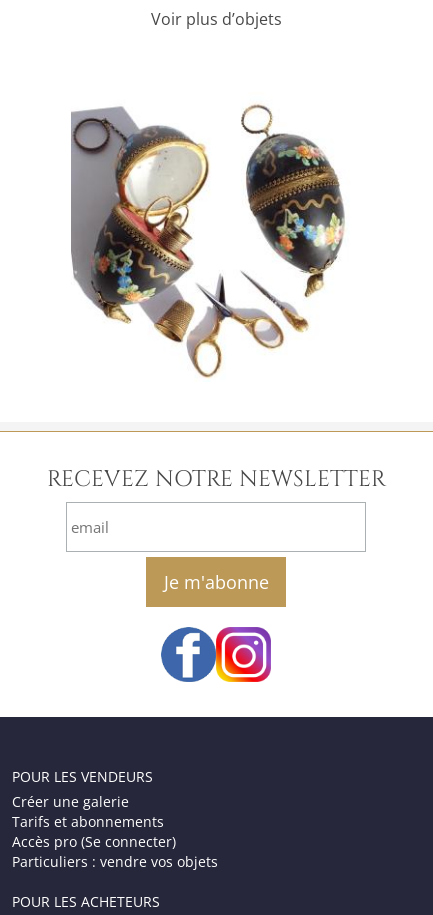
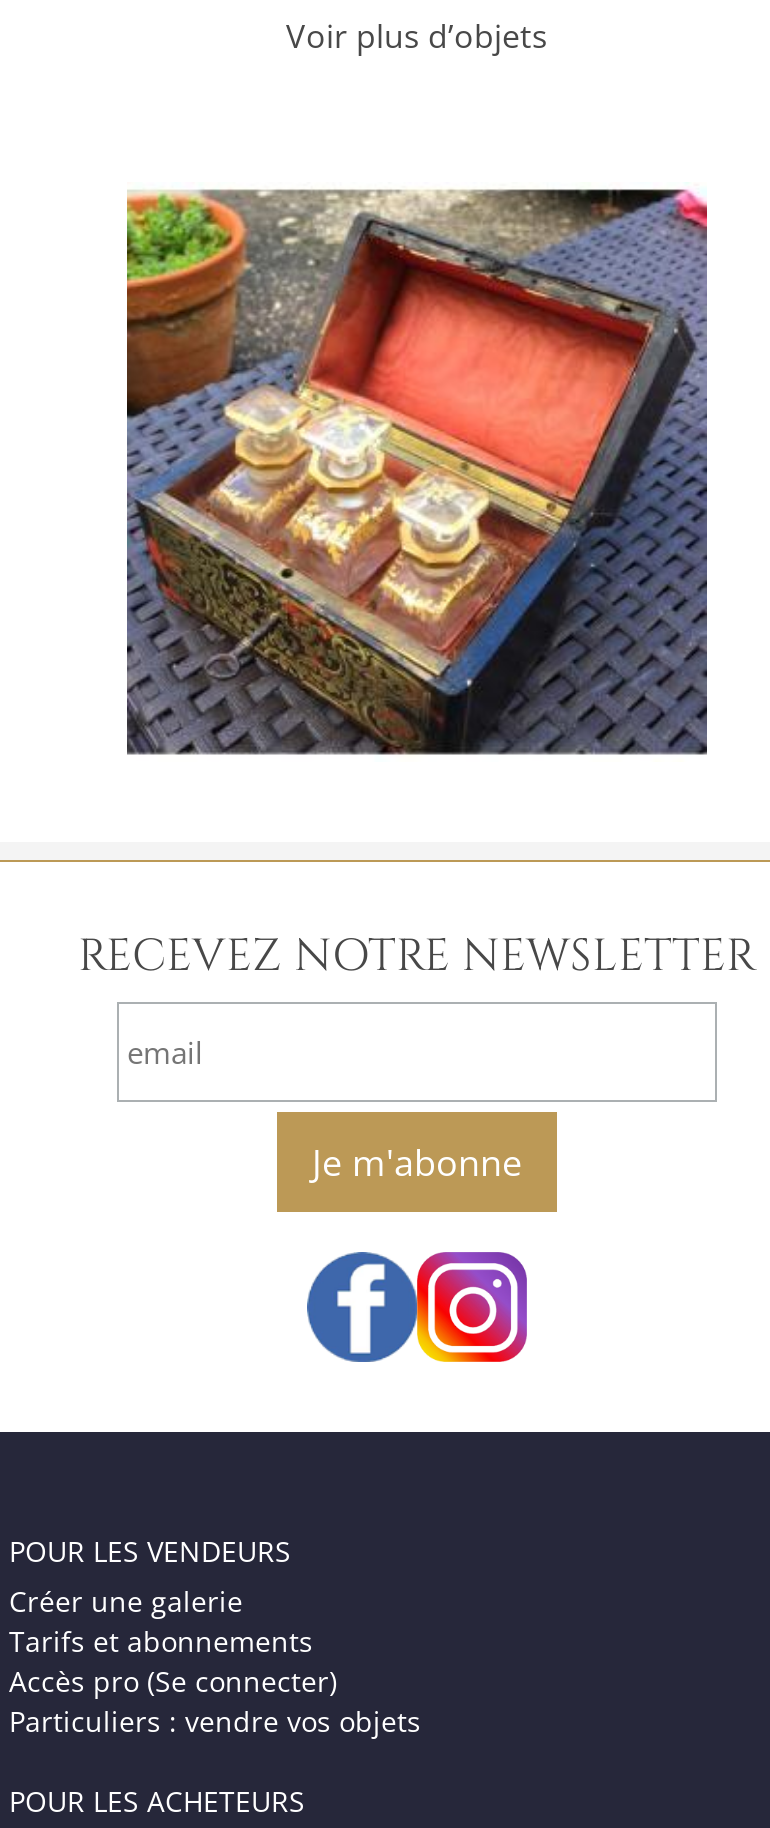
- [image]
+ [image]
